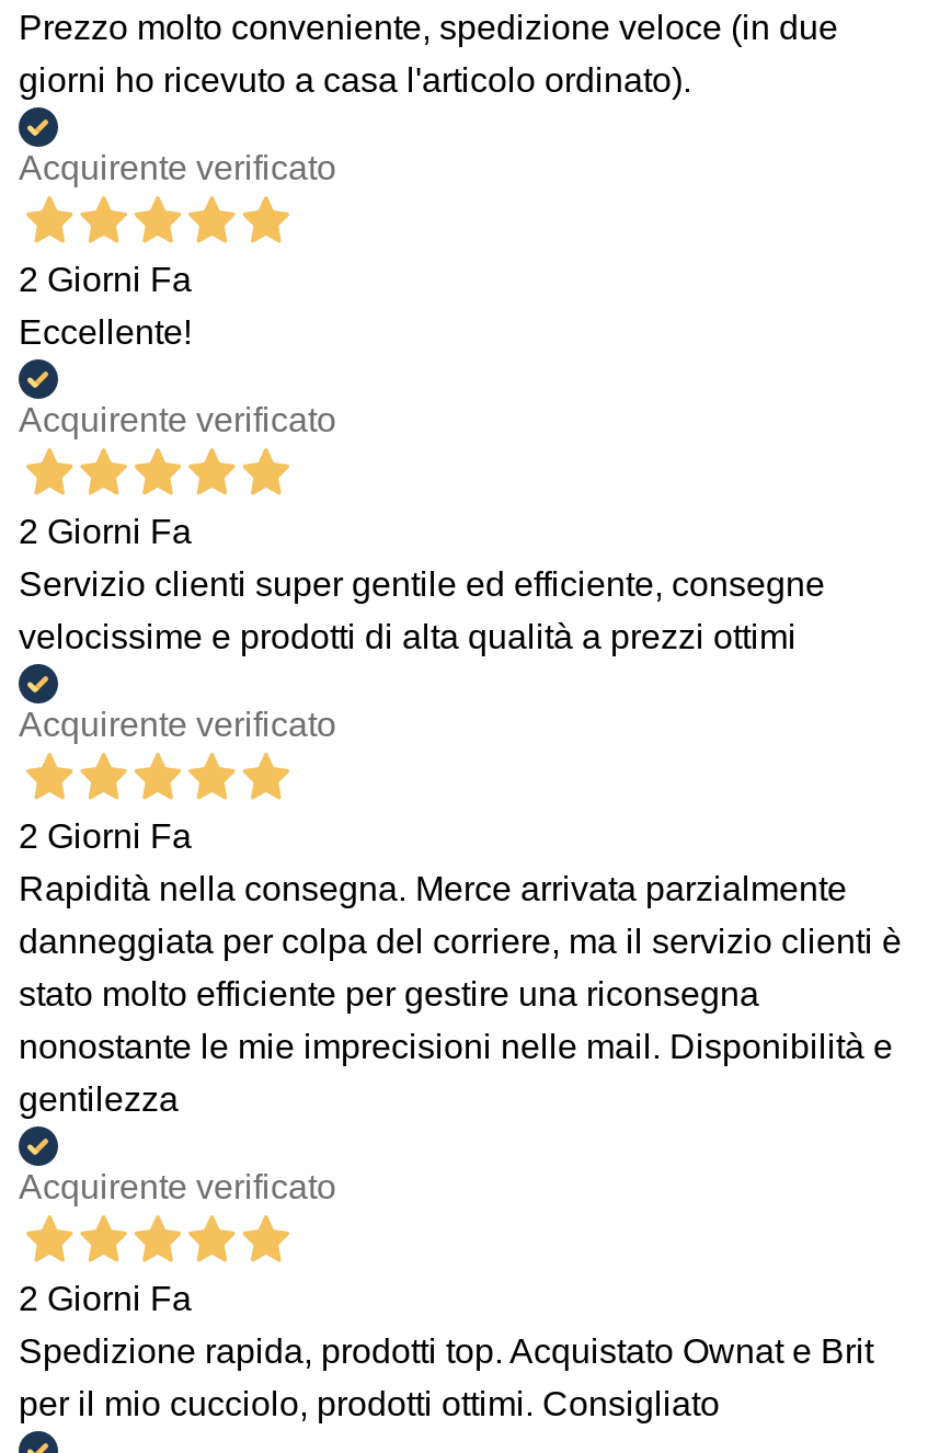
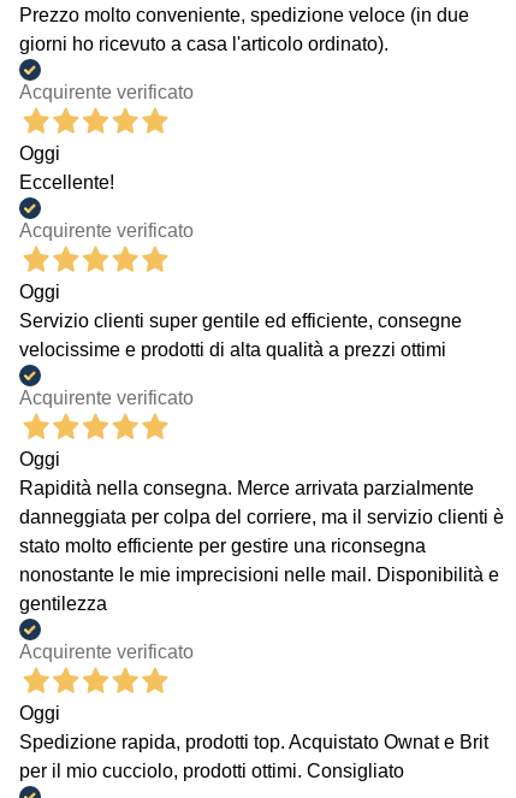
- 2 Giorni Fa
+ Oggi

- 2 Giorni Fa
+ Oggi

- 2 Giorni Fa
+ Oggi

- 2 Giorni Fa
+ Oggi
